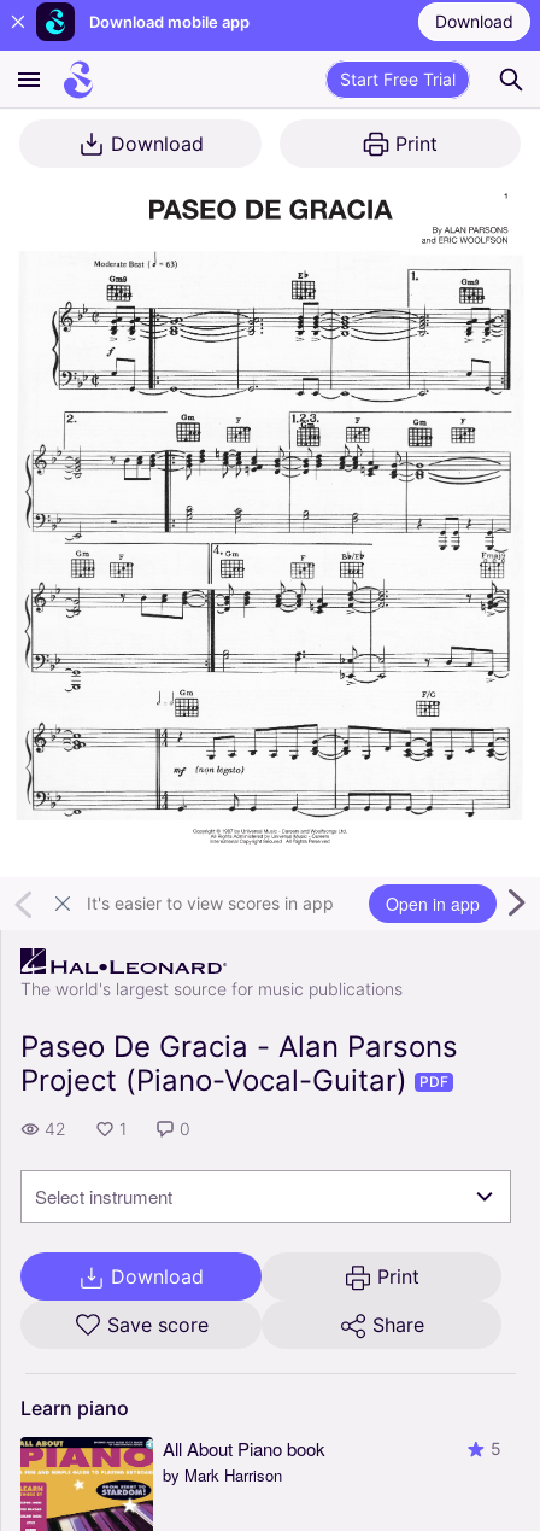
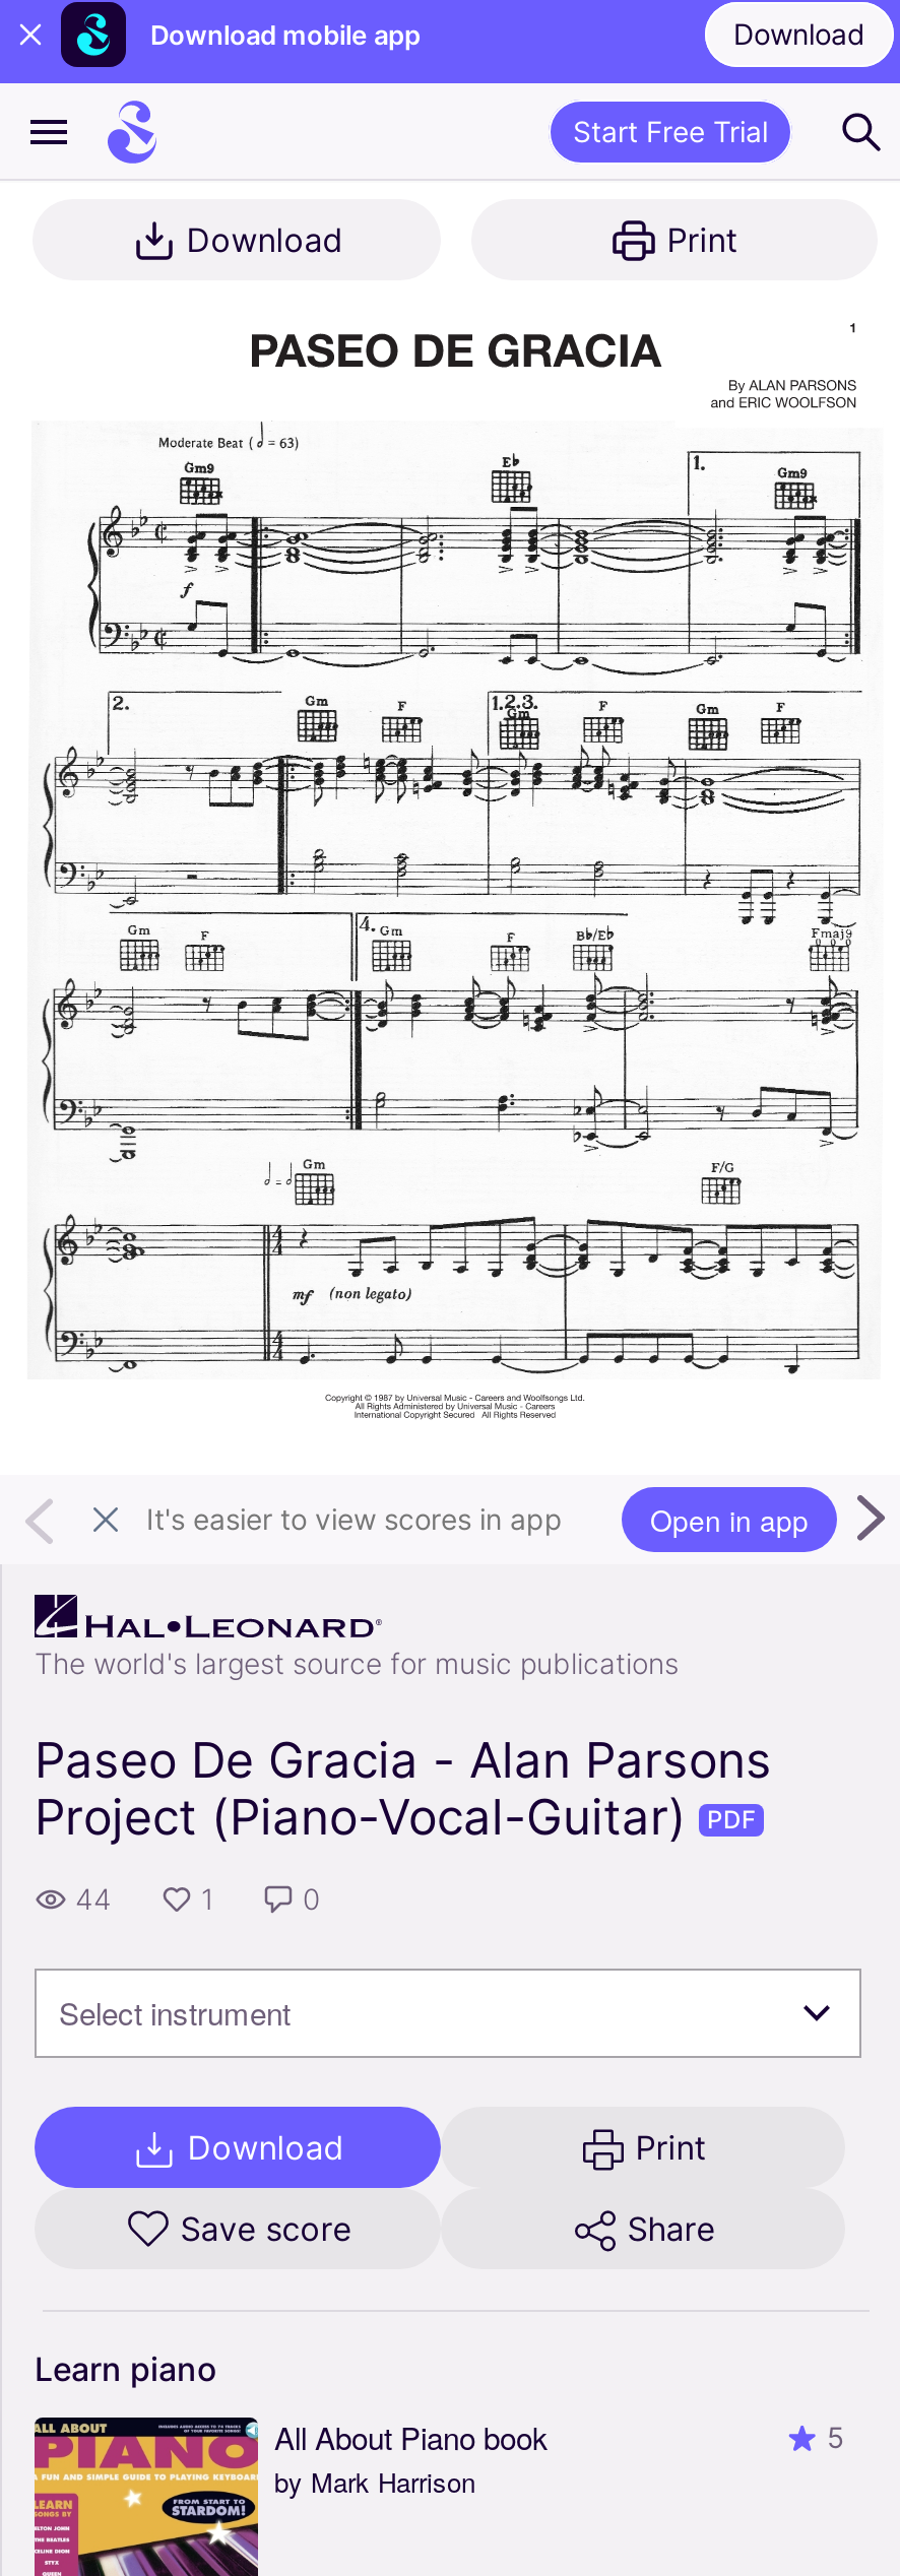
- 42
+ 44
